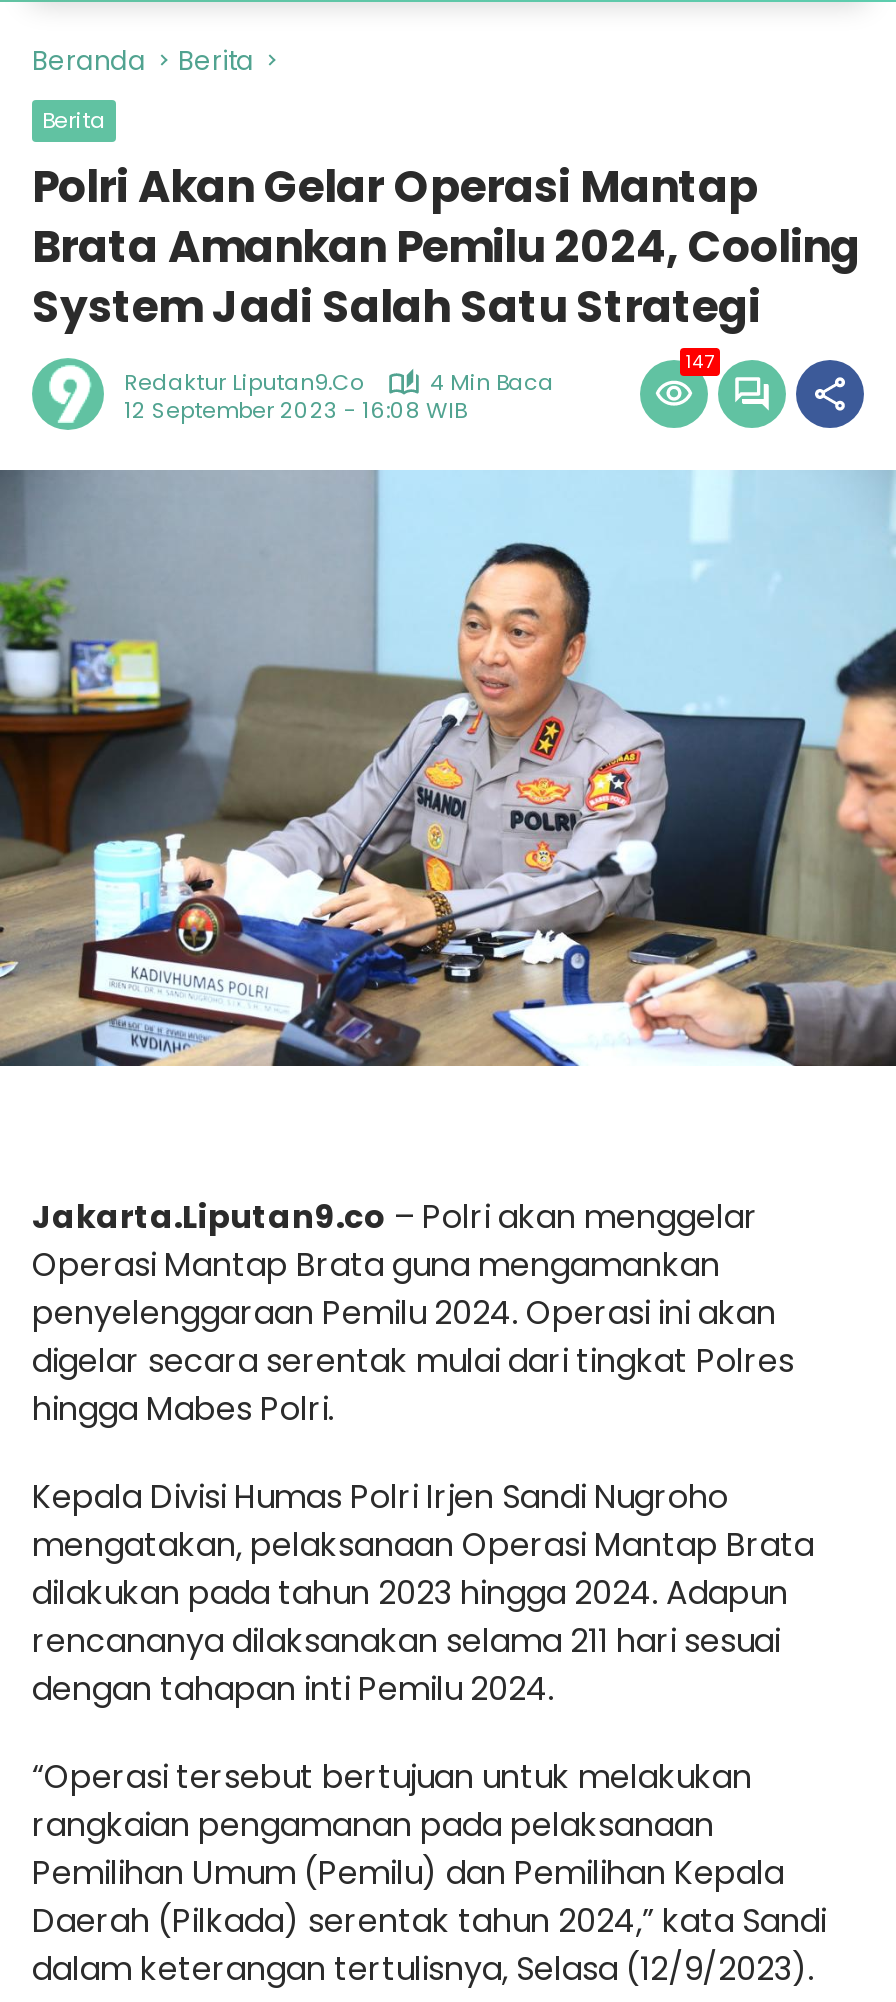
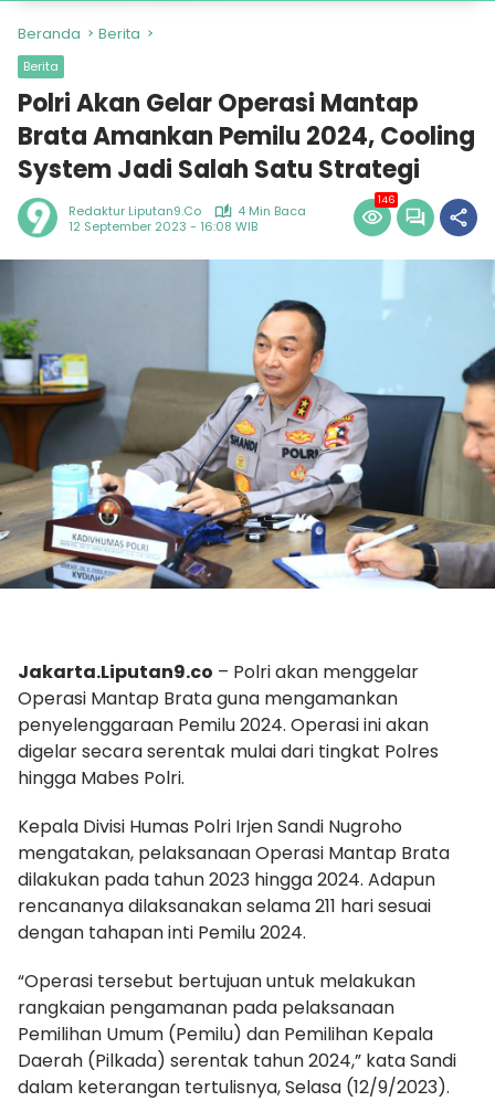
- 147
+ 146
